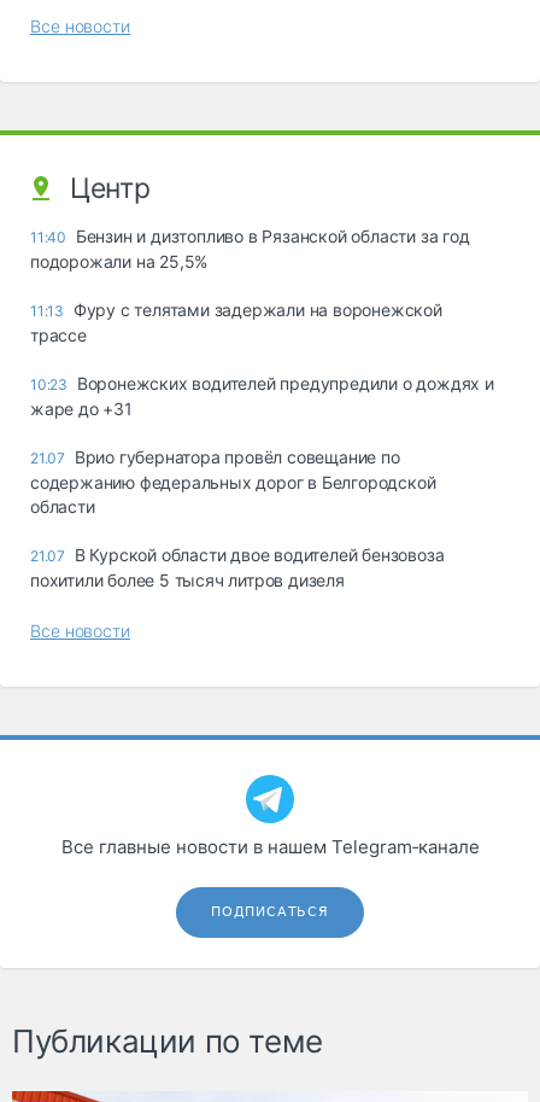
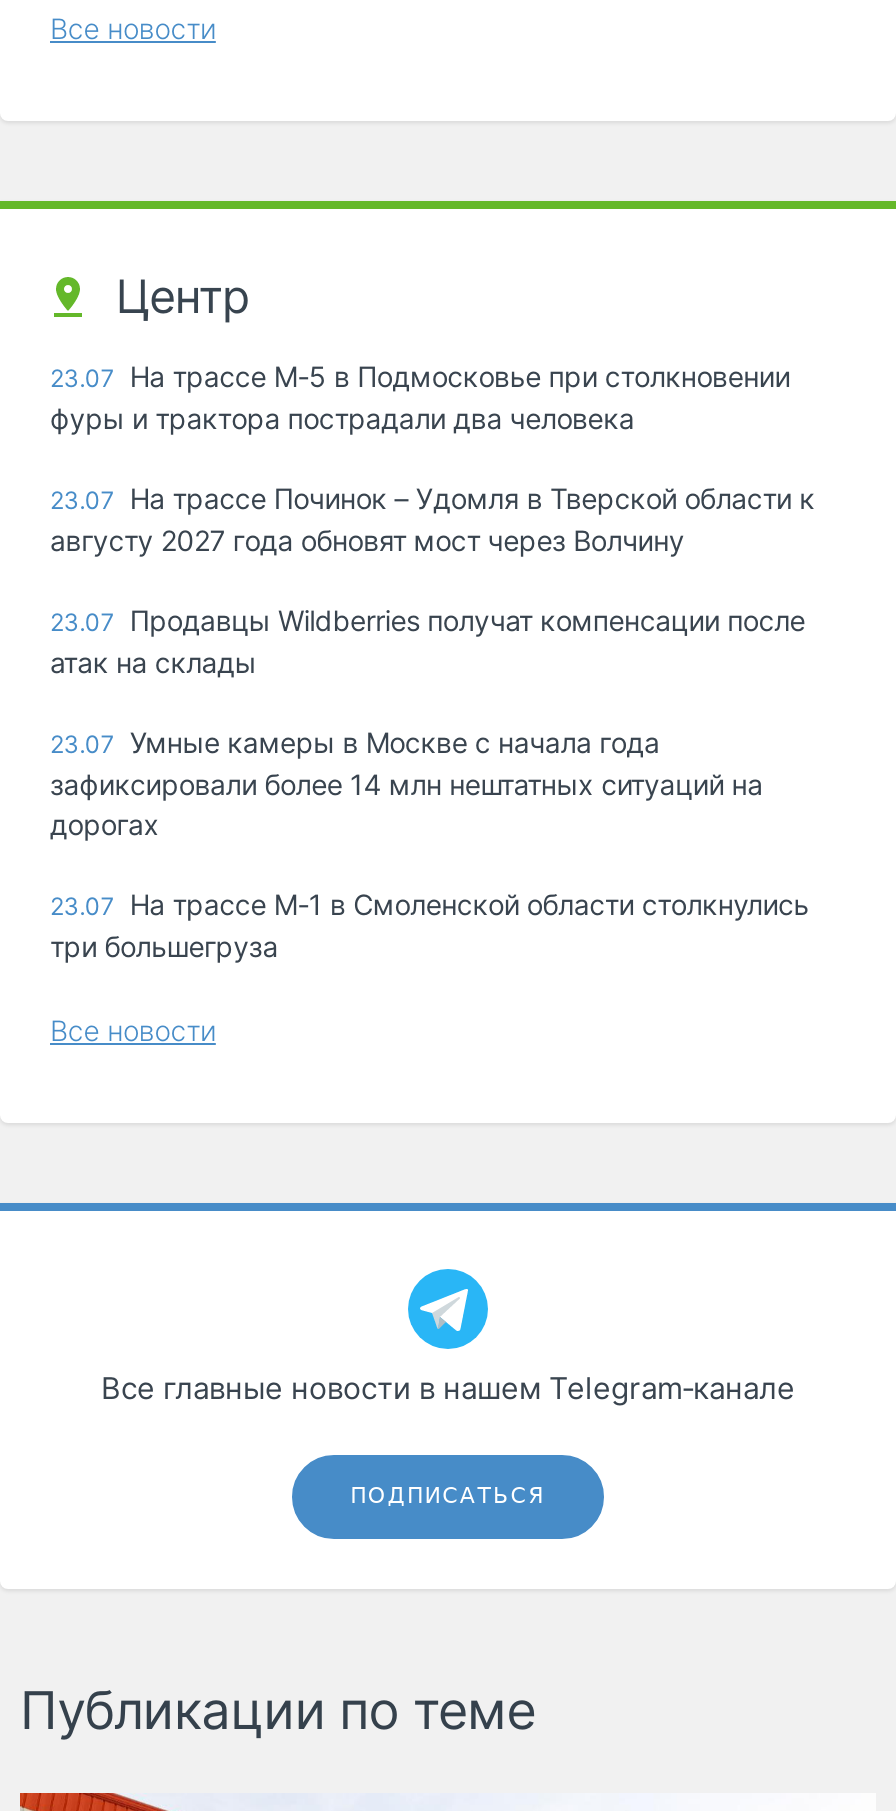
- 11:40 Бензин и дизтопливо в Рязанской области за год
- подорожали на 25,5%
+ 23.07 На трассе М-5 в Подмосковье при столкновении
+ фуры и трактора пострадали два человека

- 11:13 Фуру с телятами задержали на воронежской
- трассе
+ 23.07 На трассе Починок – Удомля в Тверской области к
+ августу 2027 года обновят мост через Волчину

- 10:23 Воронежских водителей предупредили о дождях и
- жаре до +31
+ 23.07 Продавцы Wildberries получат компенсации после
+ атак на склады

- 21.07 Врио губернатора провёл совещание по
- содержанию федеральных дорог в Белгородской
- области
+ 23.07 Умные камеры в Москве с начала года
+ зафиксировали более 14 млн нештатных ситуаций на
+ дорогах

- 21.07 В Курской области двое водителей бензовоза
- похитили более 5 тысяч литров дизеля
+ 23.07 На трассе М-1 в Смоленской области столкнулись
+ три большегруза
